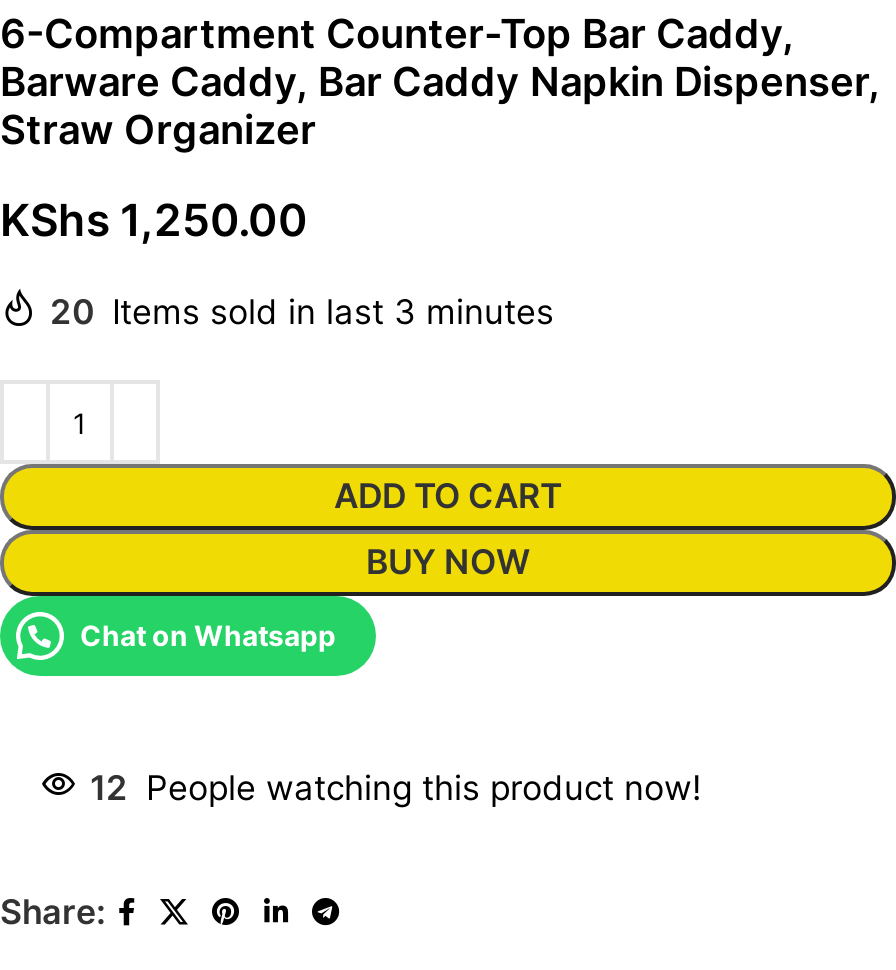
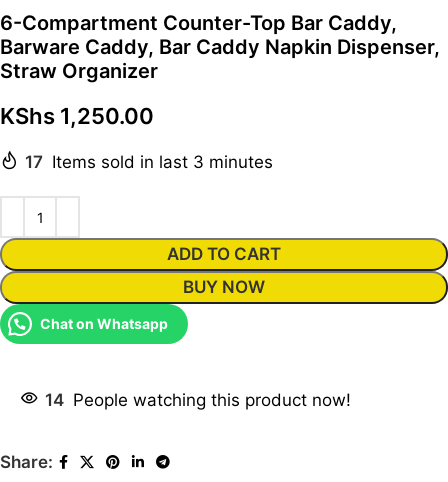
- 20 Items sold in last 3 minutes
+ 17 Items sold in last 3 minutes

- 12 People watching this product now!
+ 14 People watching this product now!
